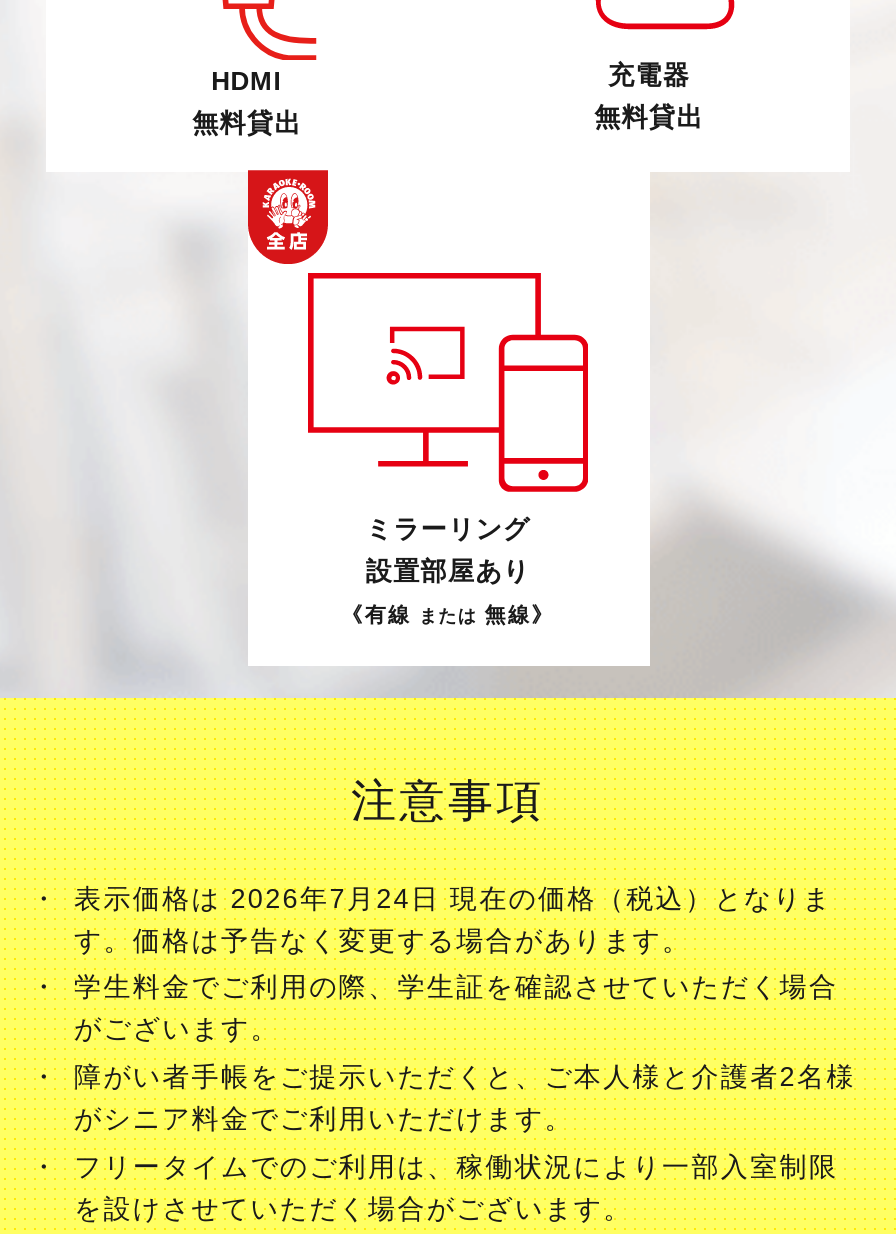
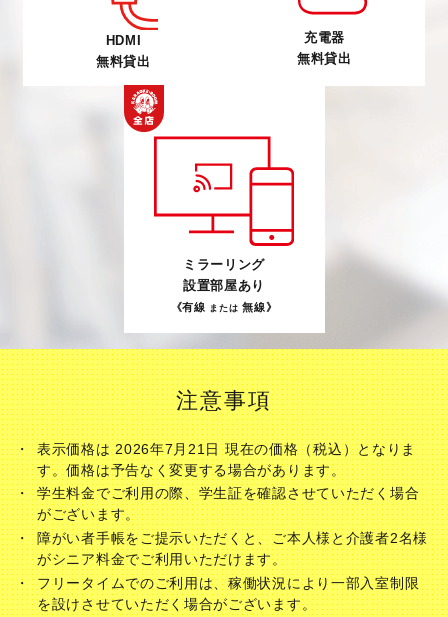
- 表示価格は 2026年7月24日 現在の価格（税込）となりま
+ 表示価格は 2026年7月21日 現在の価格（税込）となりま
